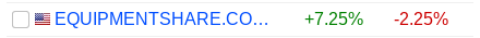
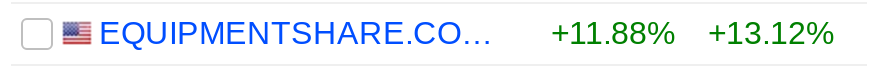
- +7.25%
+ +11.88%

- -2.25%
+ +13.12%
